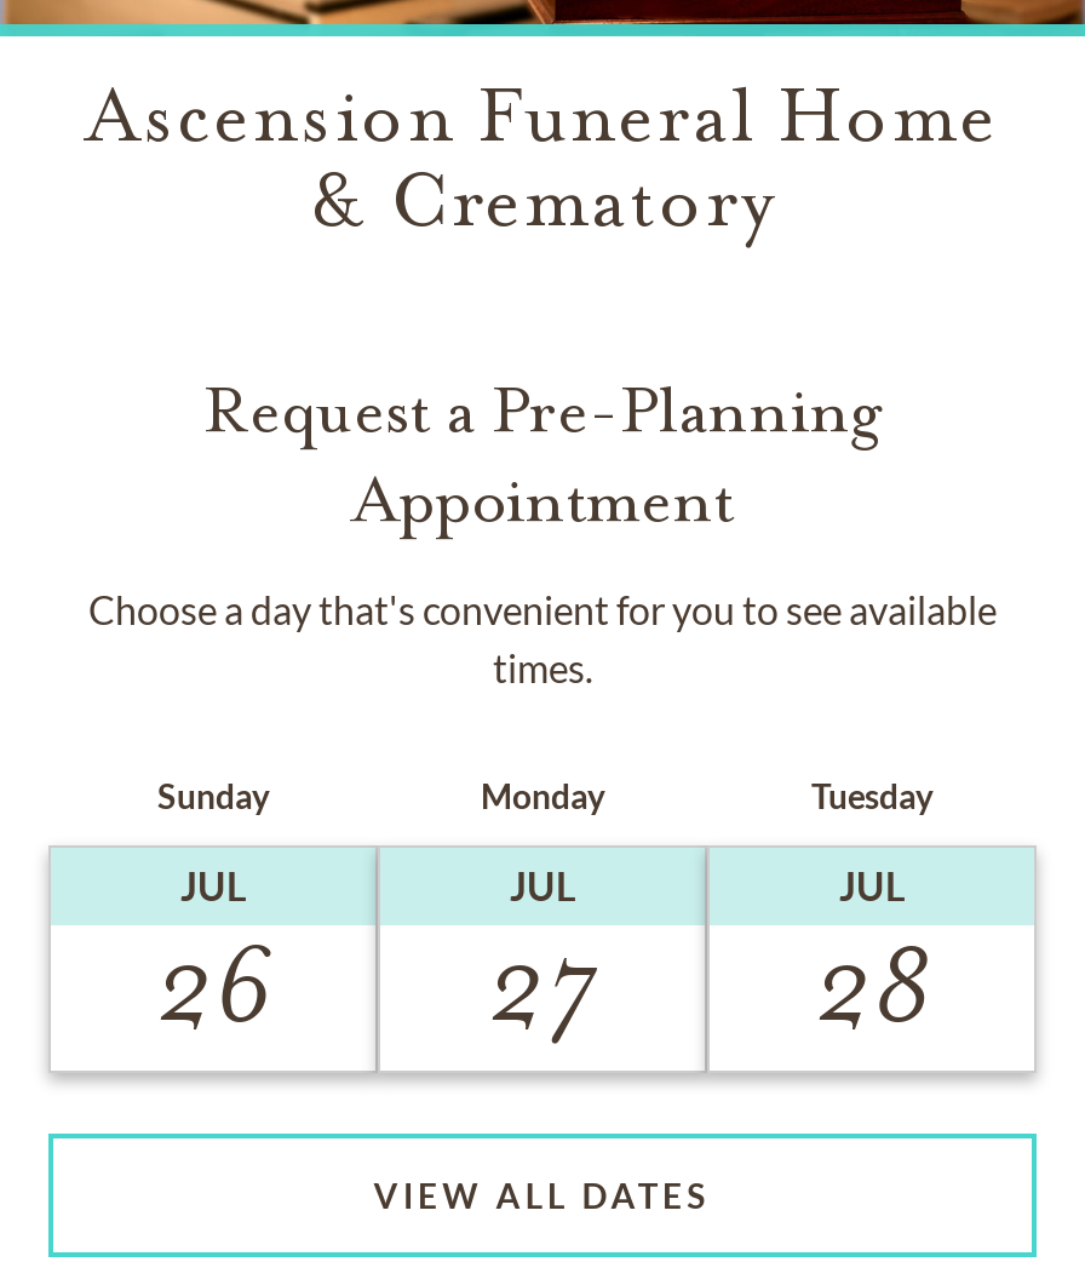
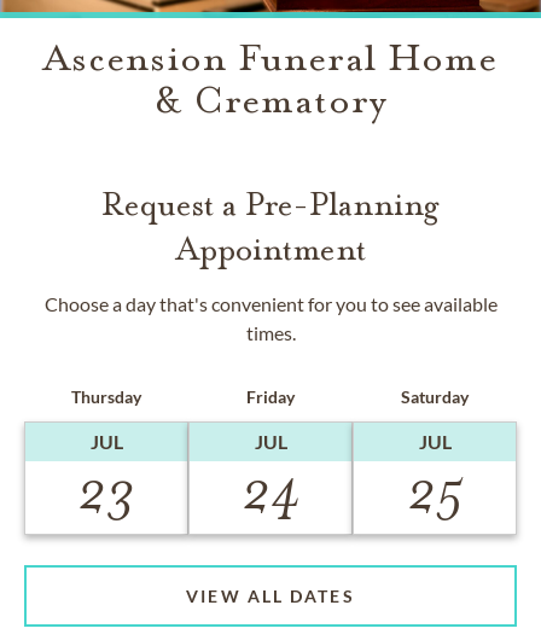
- Sunday
+ Thursday

- Monday
+ Friday

- Tuesday
+ Saturday

- 26
+ 23

- 27
+ 24

- 28
+ 25
